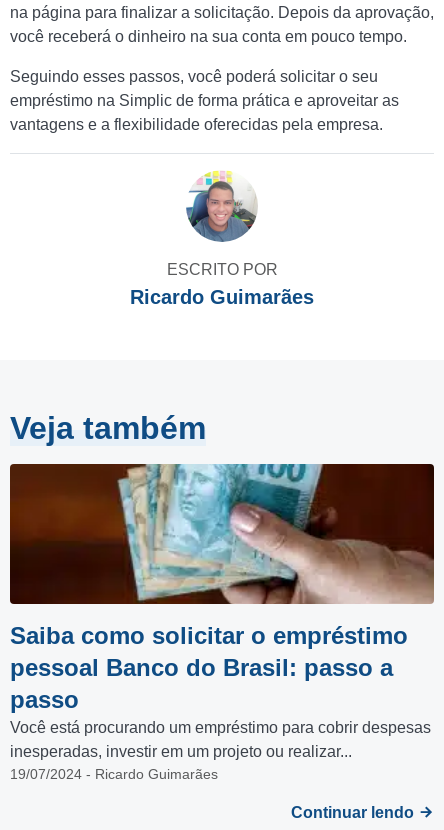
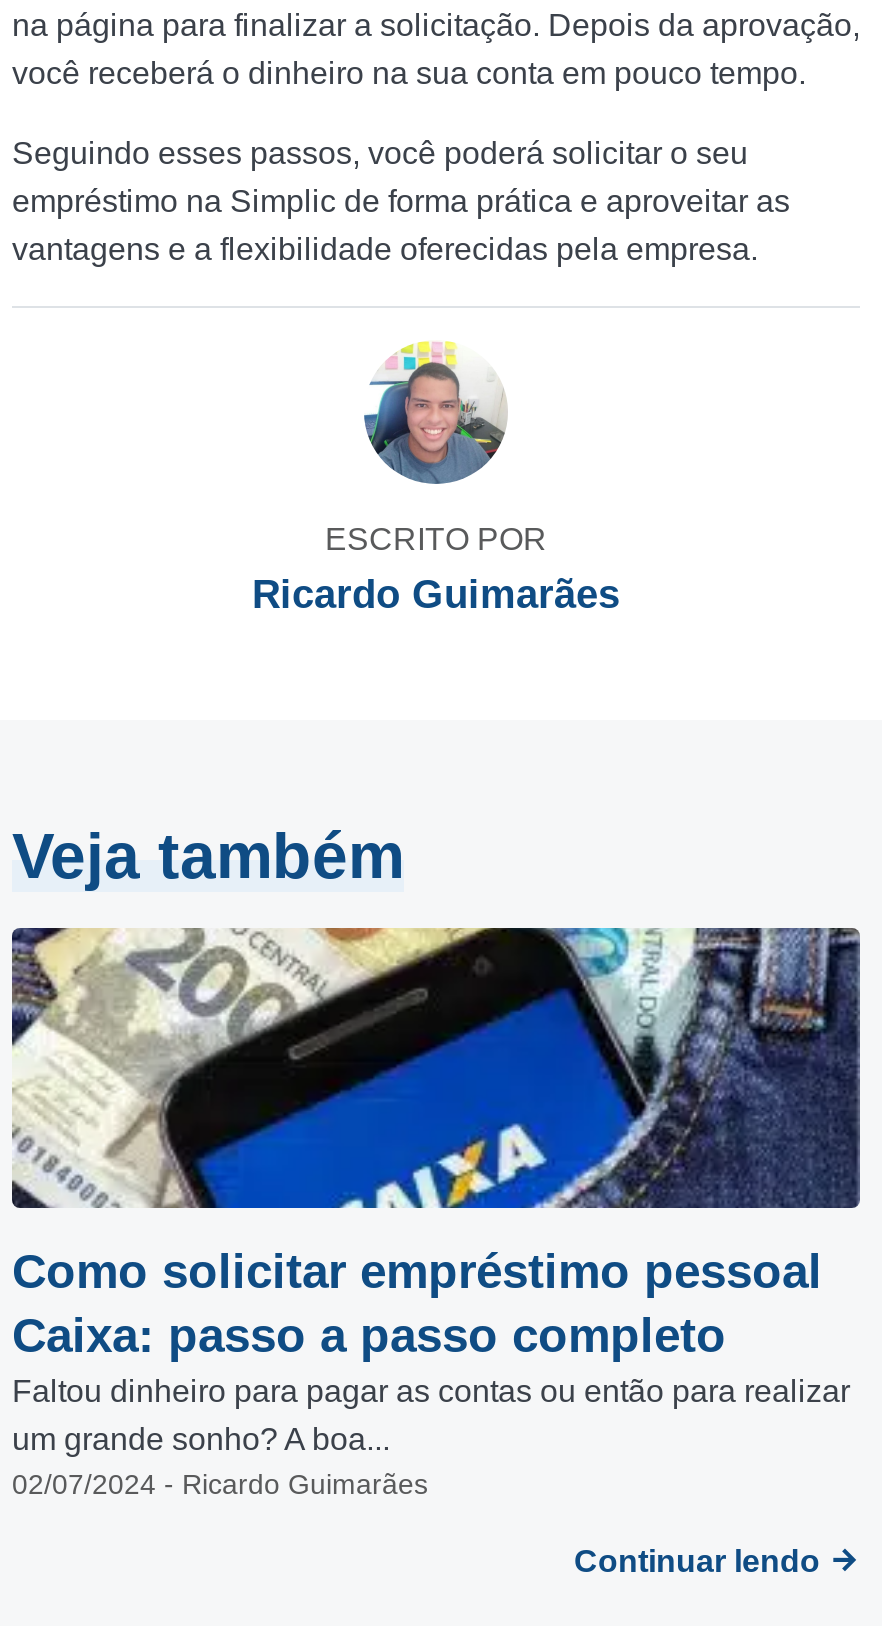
- [image]
- Saiba como solicitar o empréstimo
- pessoal Banco do Brasil: passo a
- passo
- Você está procurando um empréstimo para cobrir despesas
- inesperadas, investir em um projeto ou realizar...
- 19/07/2024 - Ricardo Guimarães
+ [image]
+ Como solicitar empréstimo pessoal
+ Caixa: passo a passo completo
+ Faltou dinheiro para pagar as contas ou então para realizar
+ um grande sonho? A boa...
+ 02/07/2024 - Ricardo Guimarães
